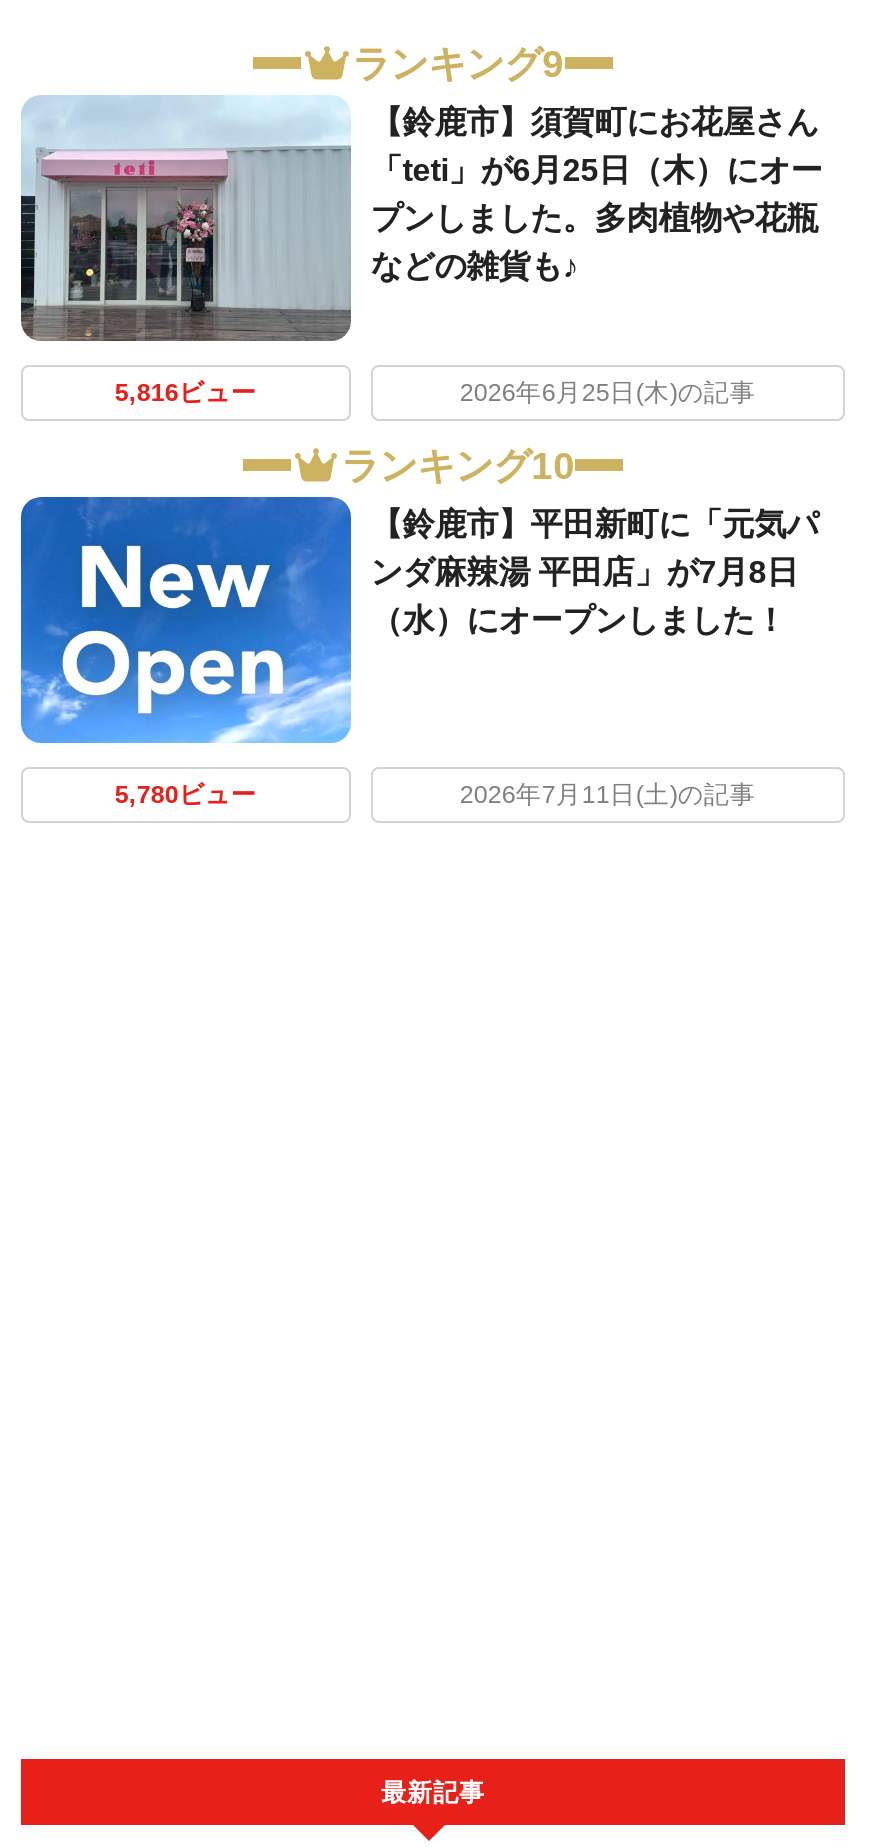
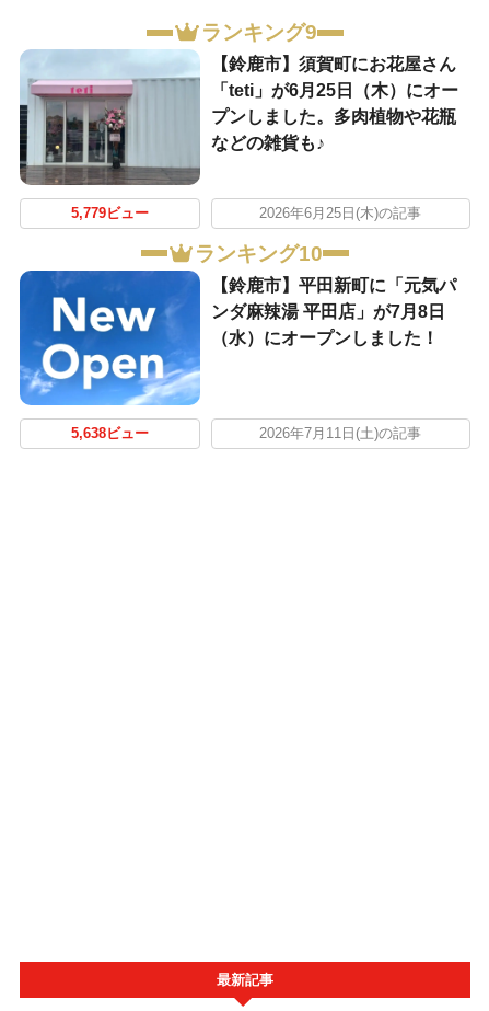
- 5,816ビュー
+ 5,779ビュー

- 5,780ビュー
+ 5,638ビュー
